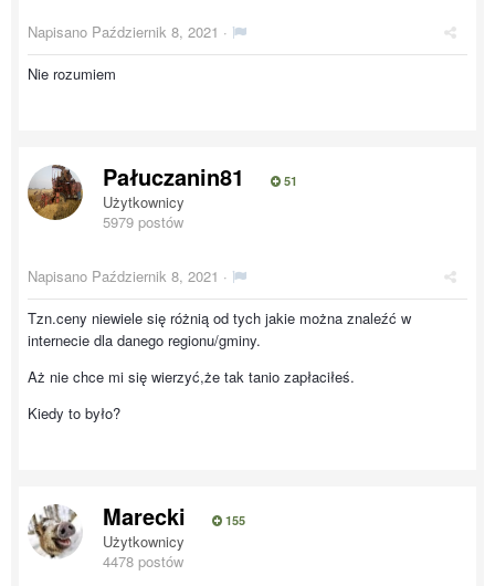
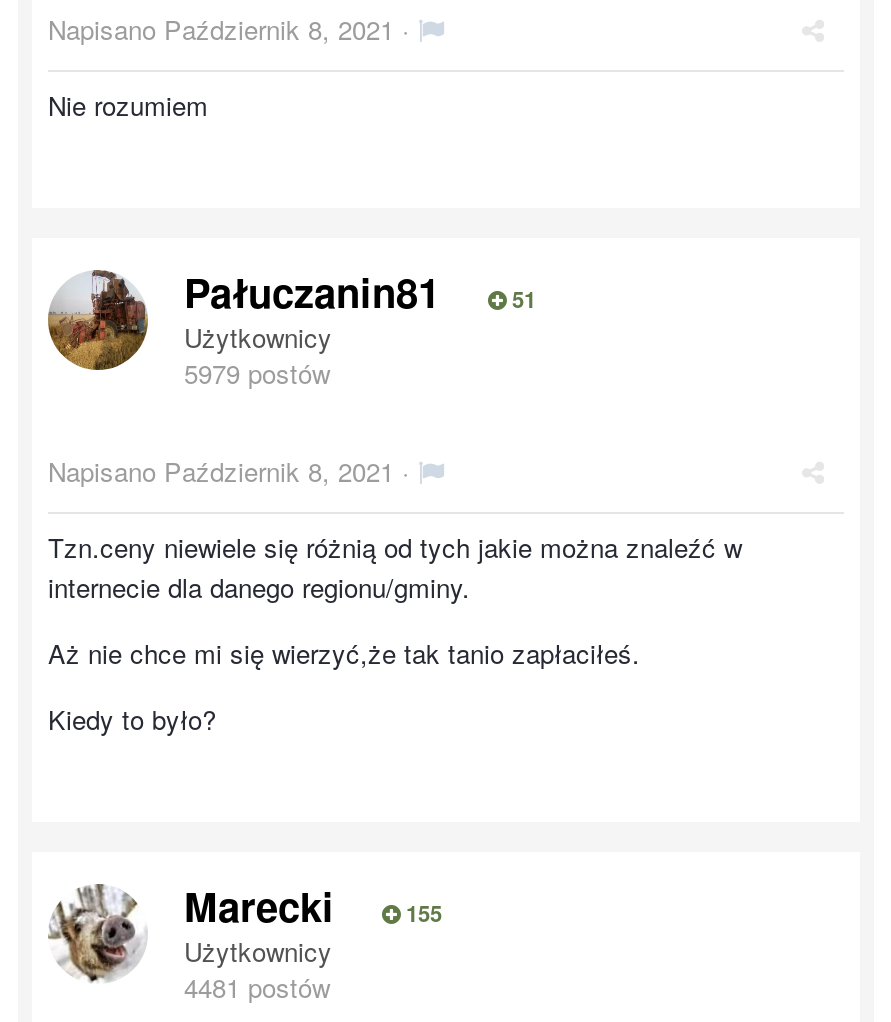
- 4478 postów
+ 4481 postów
